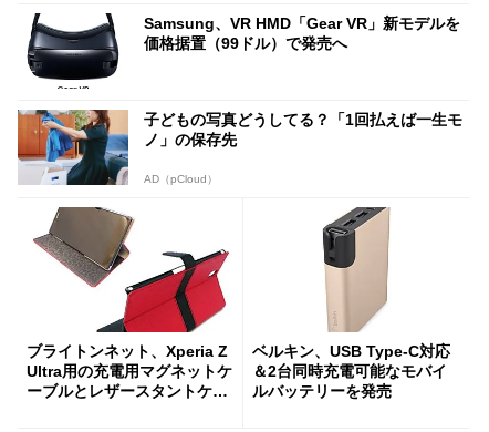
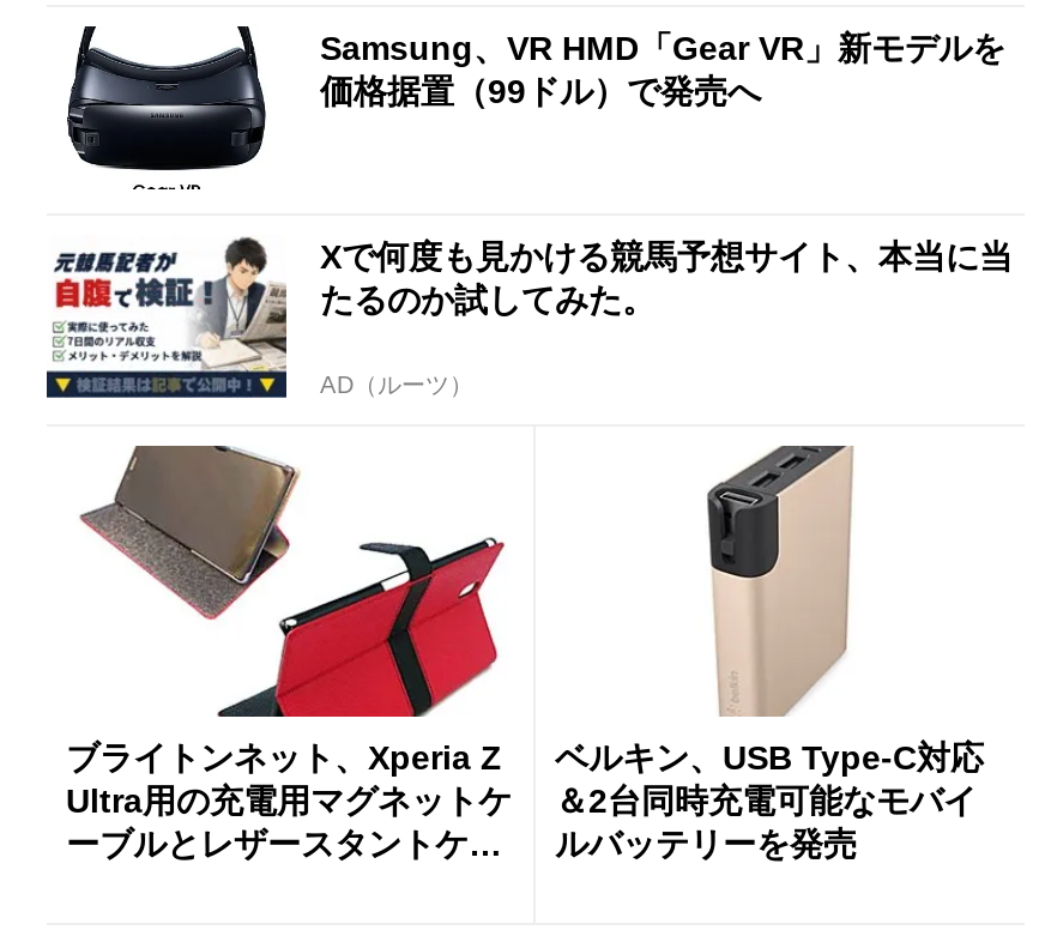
- [image]
- 子どもの写真どうしてる？「1回払えば一生モ
- ノ」の保存先
+ [image]
+ Xで何度も見かける競馬予想サイト、本当に当
+ たるのか試してみた。

- AD（pCloud）
+ AD（ルーツ）
